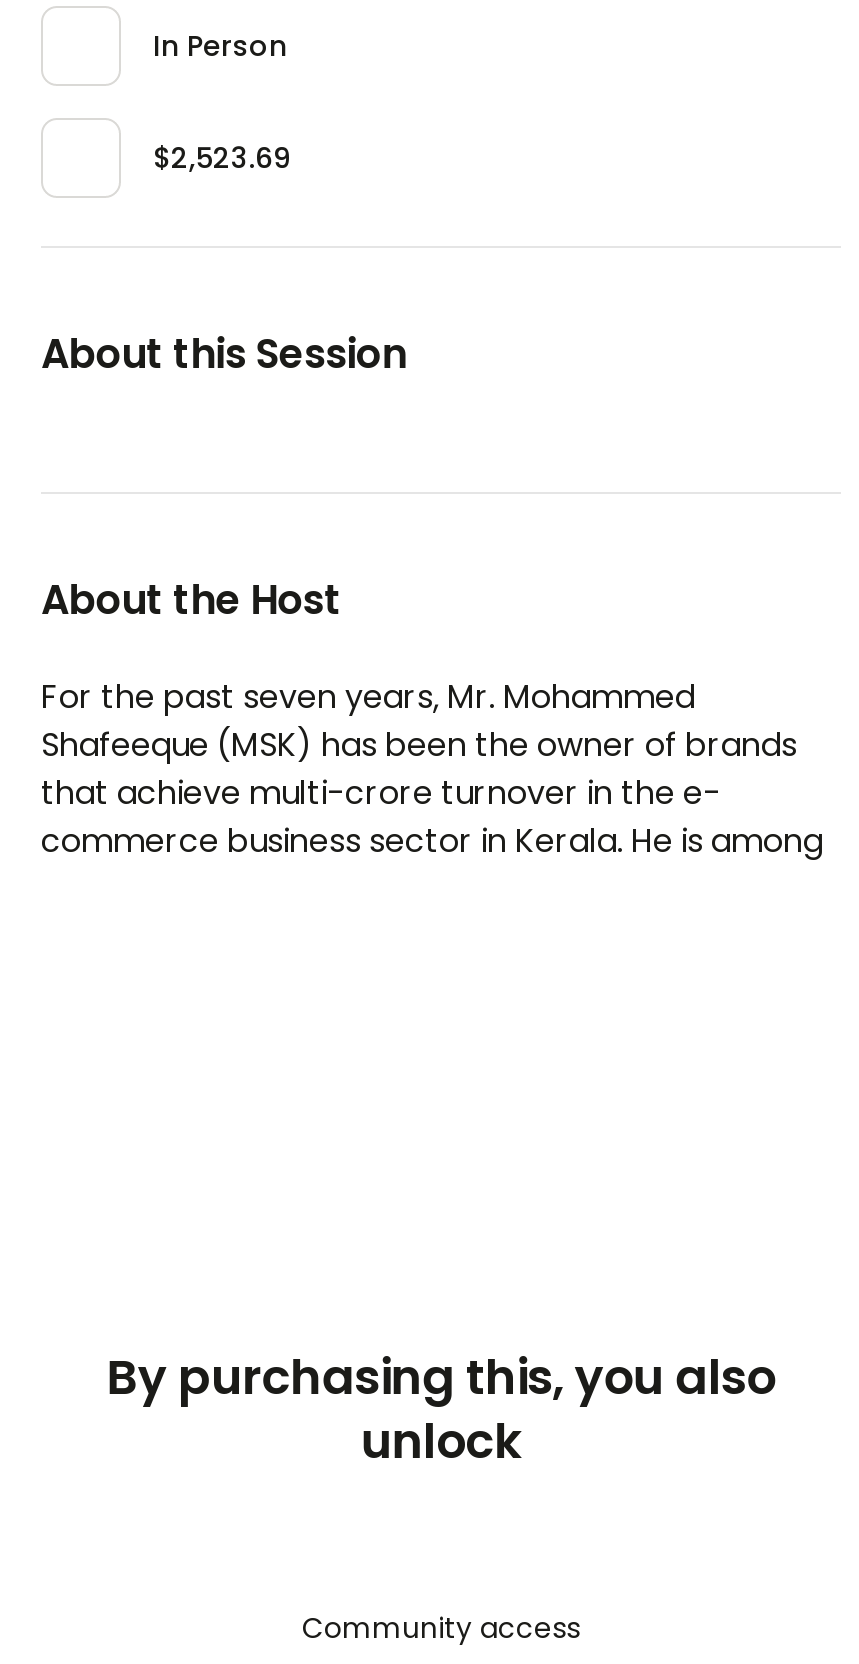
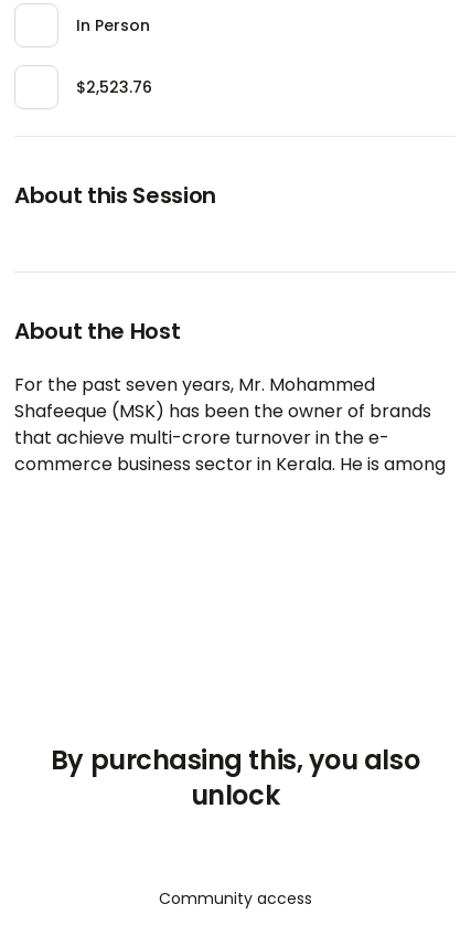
- $2,523.69
+ $2,523.76
